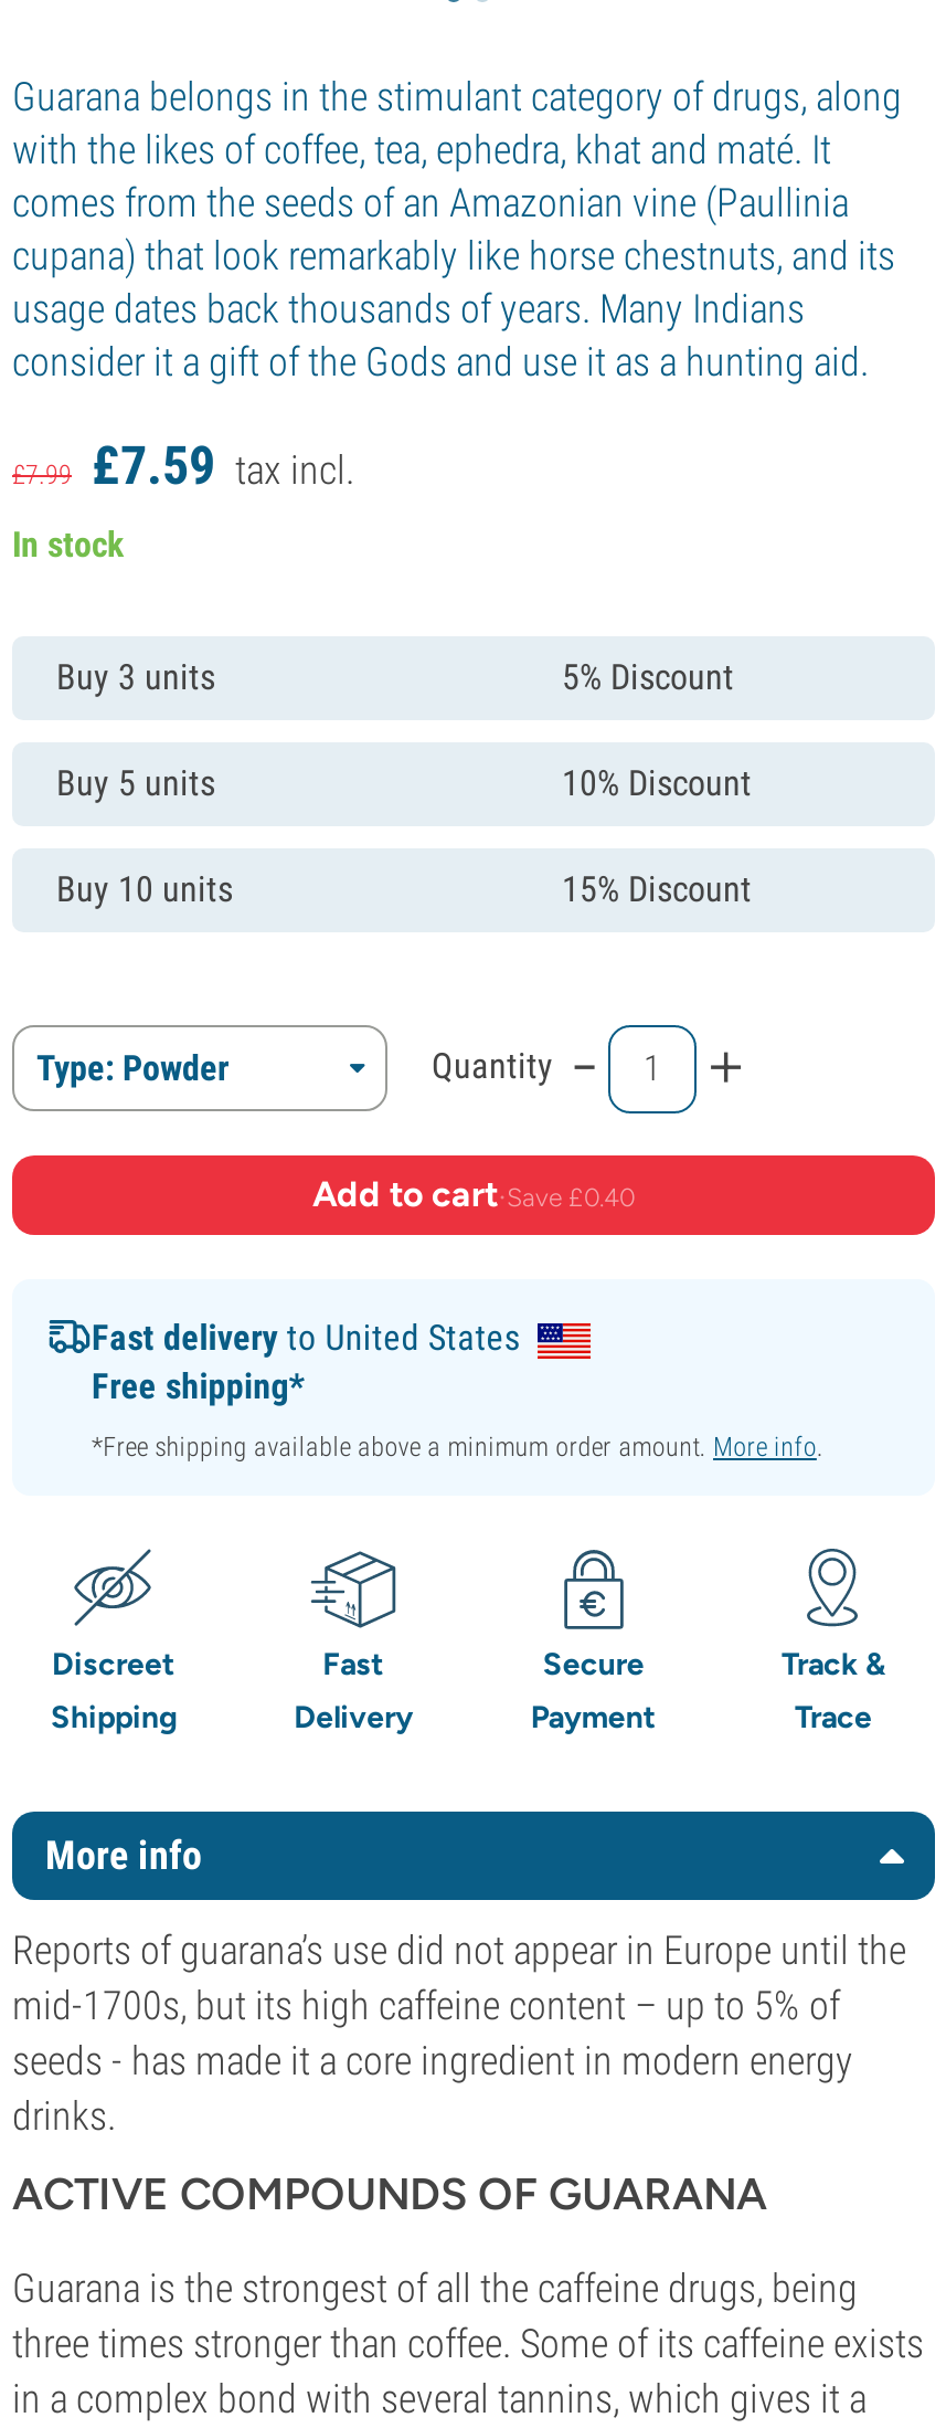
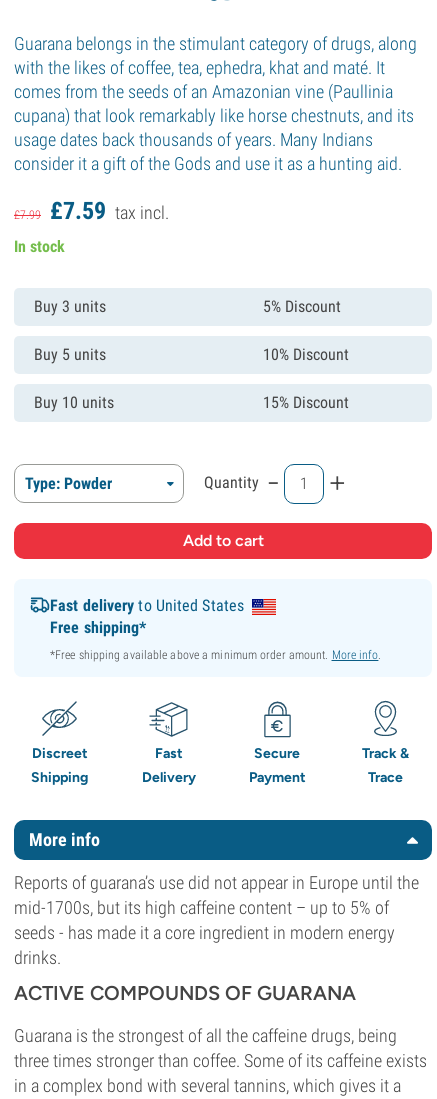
- Add to cart·Save £0.40
